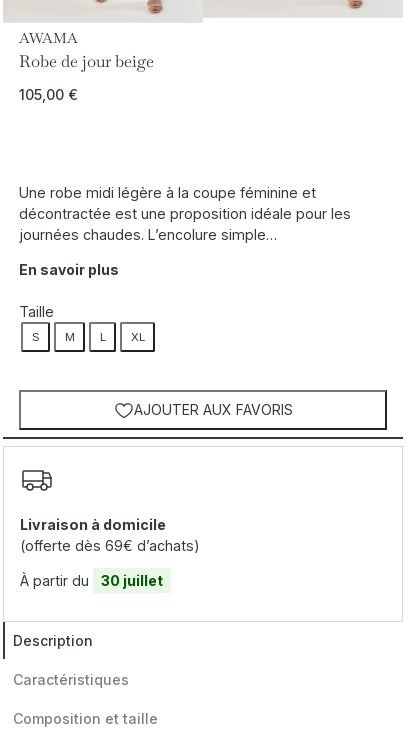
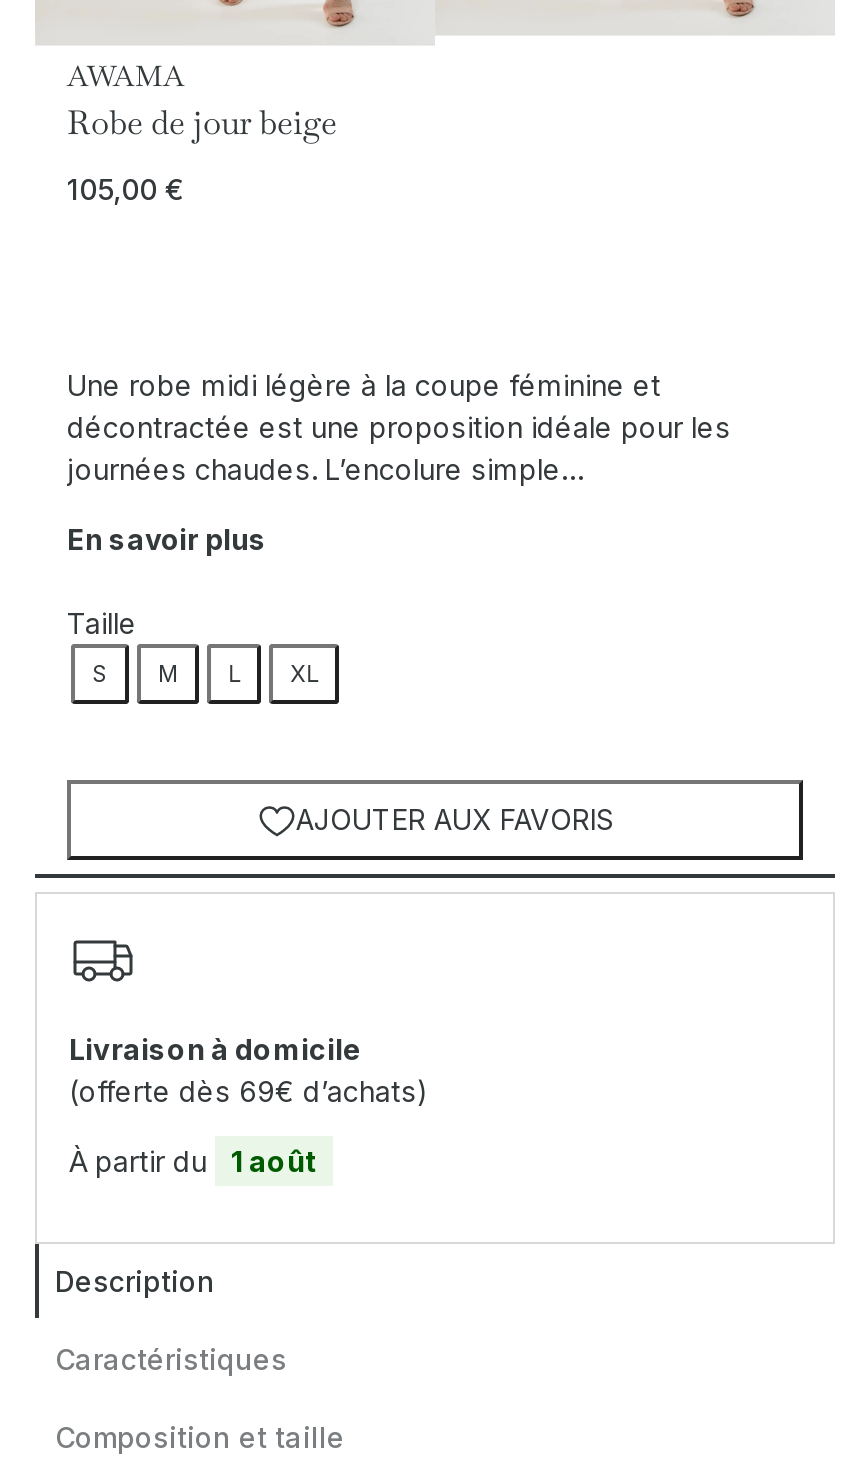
- À partir du 30 juillet
+ À partir du 1 août
